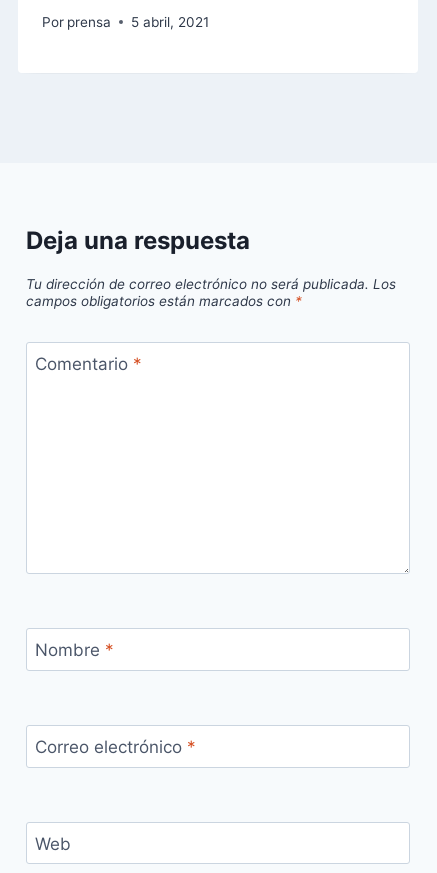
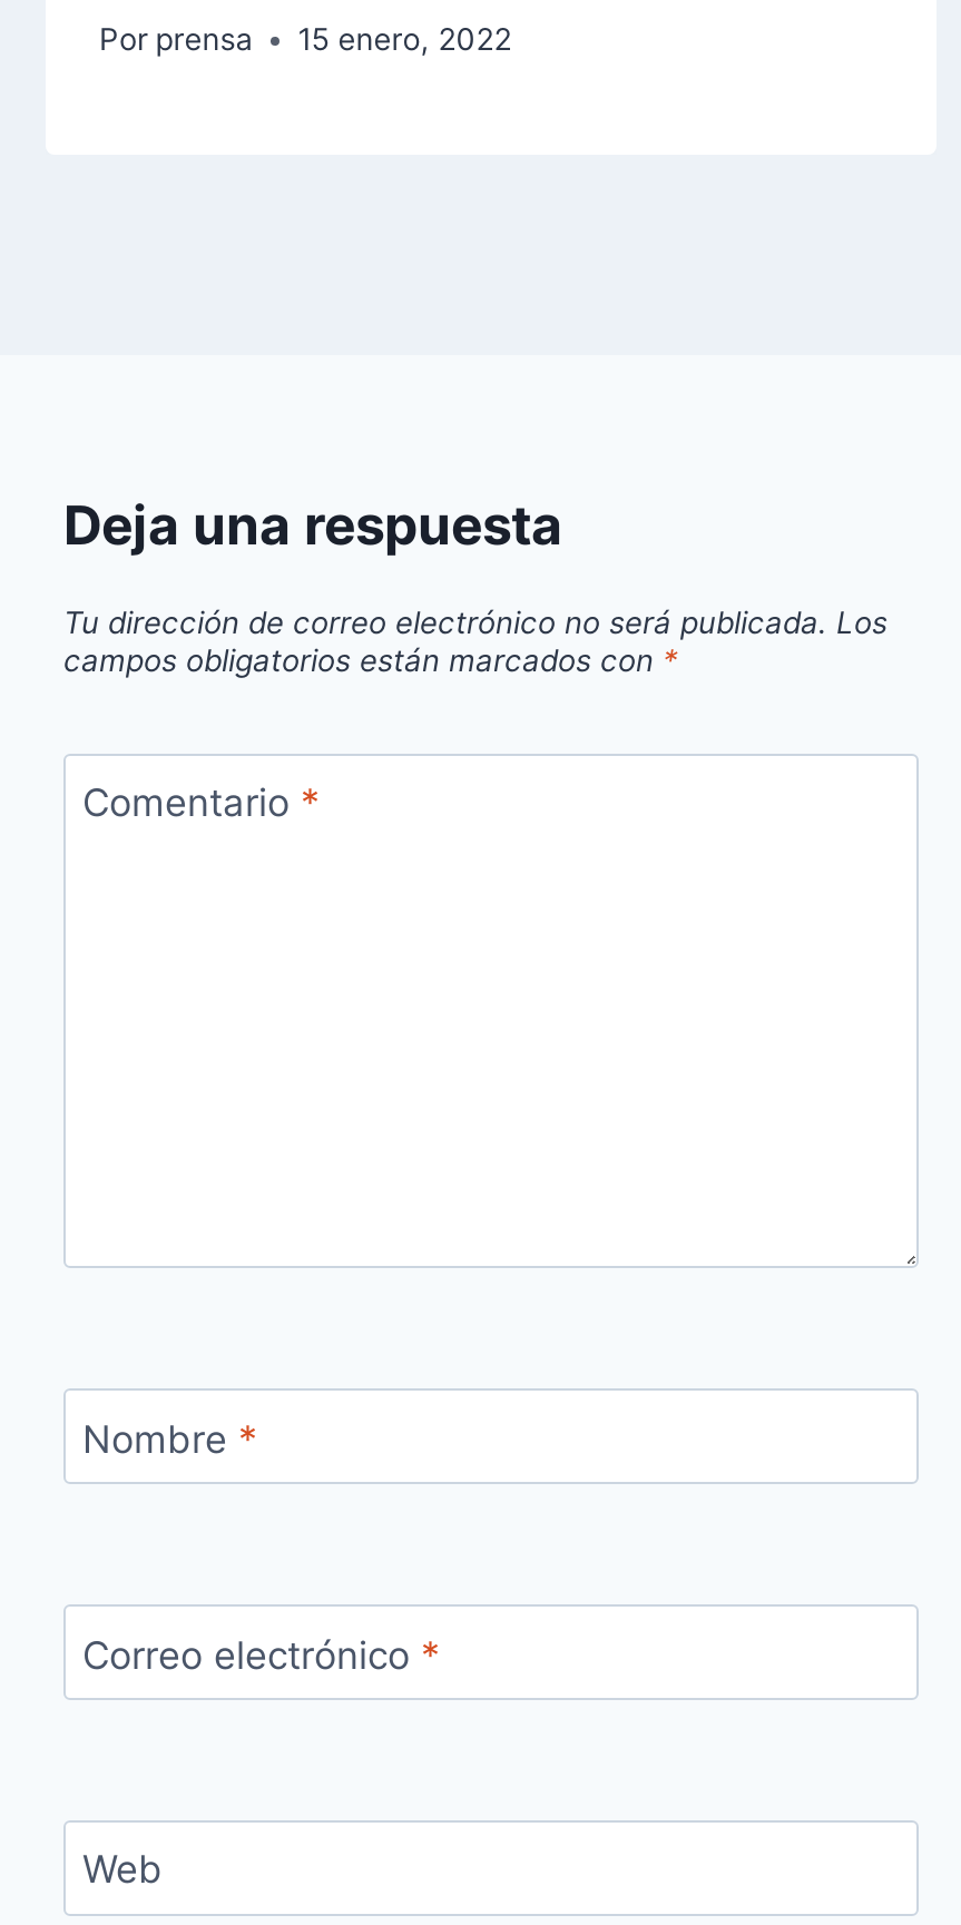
- Por prensa 5 abril, 2021
+ Por prensa 15 enero, 2022
